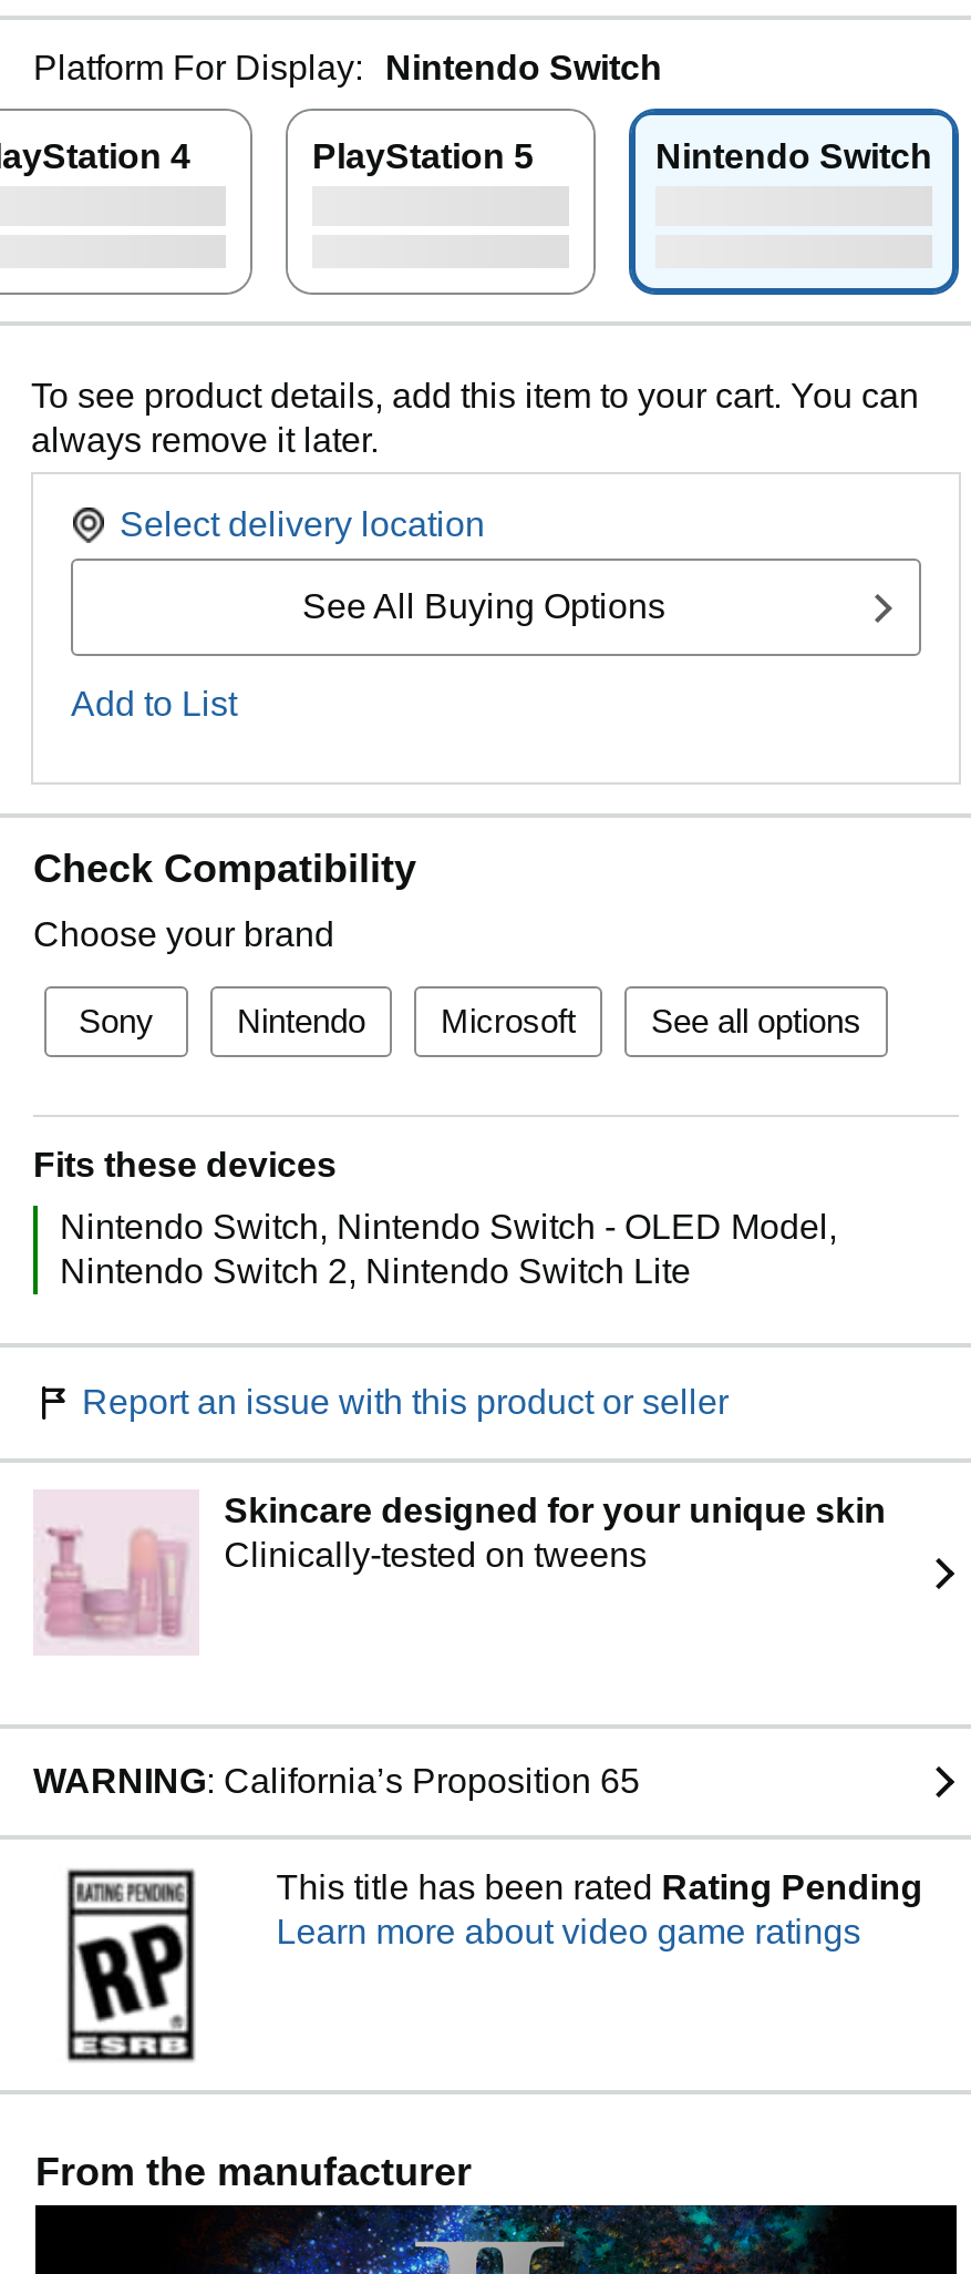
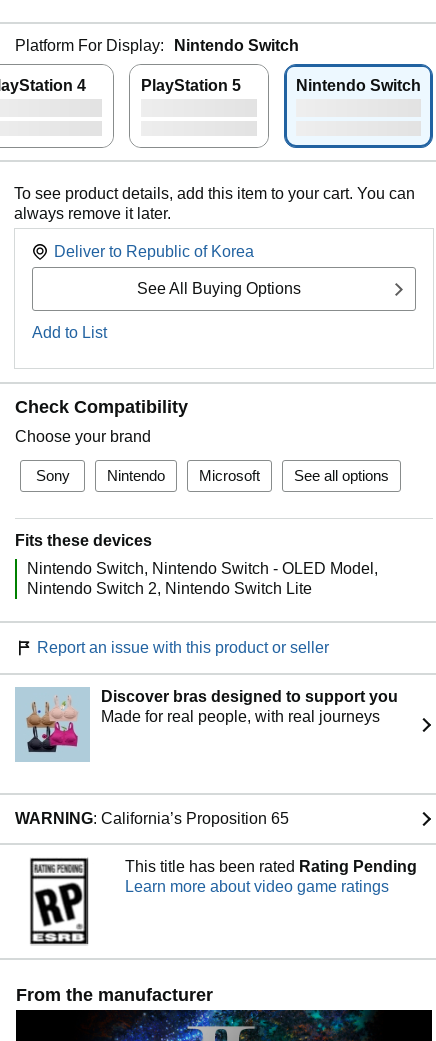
- Select delivery location
+ Deliver to Republic of Korea

- [image]
- Skincare designed for your unique skin
- Clinically-tested on tweens
+ [image]
+ Discover bras designed to support you
+ Made for real people, with real journeys
